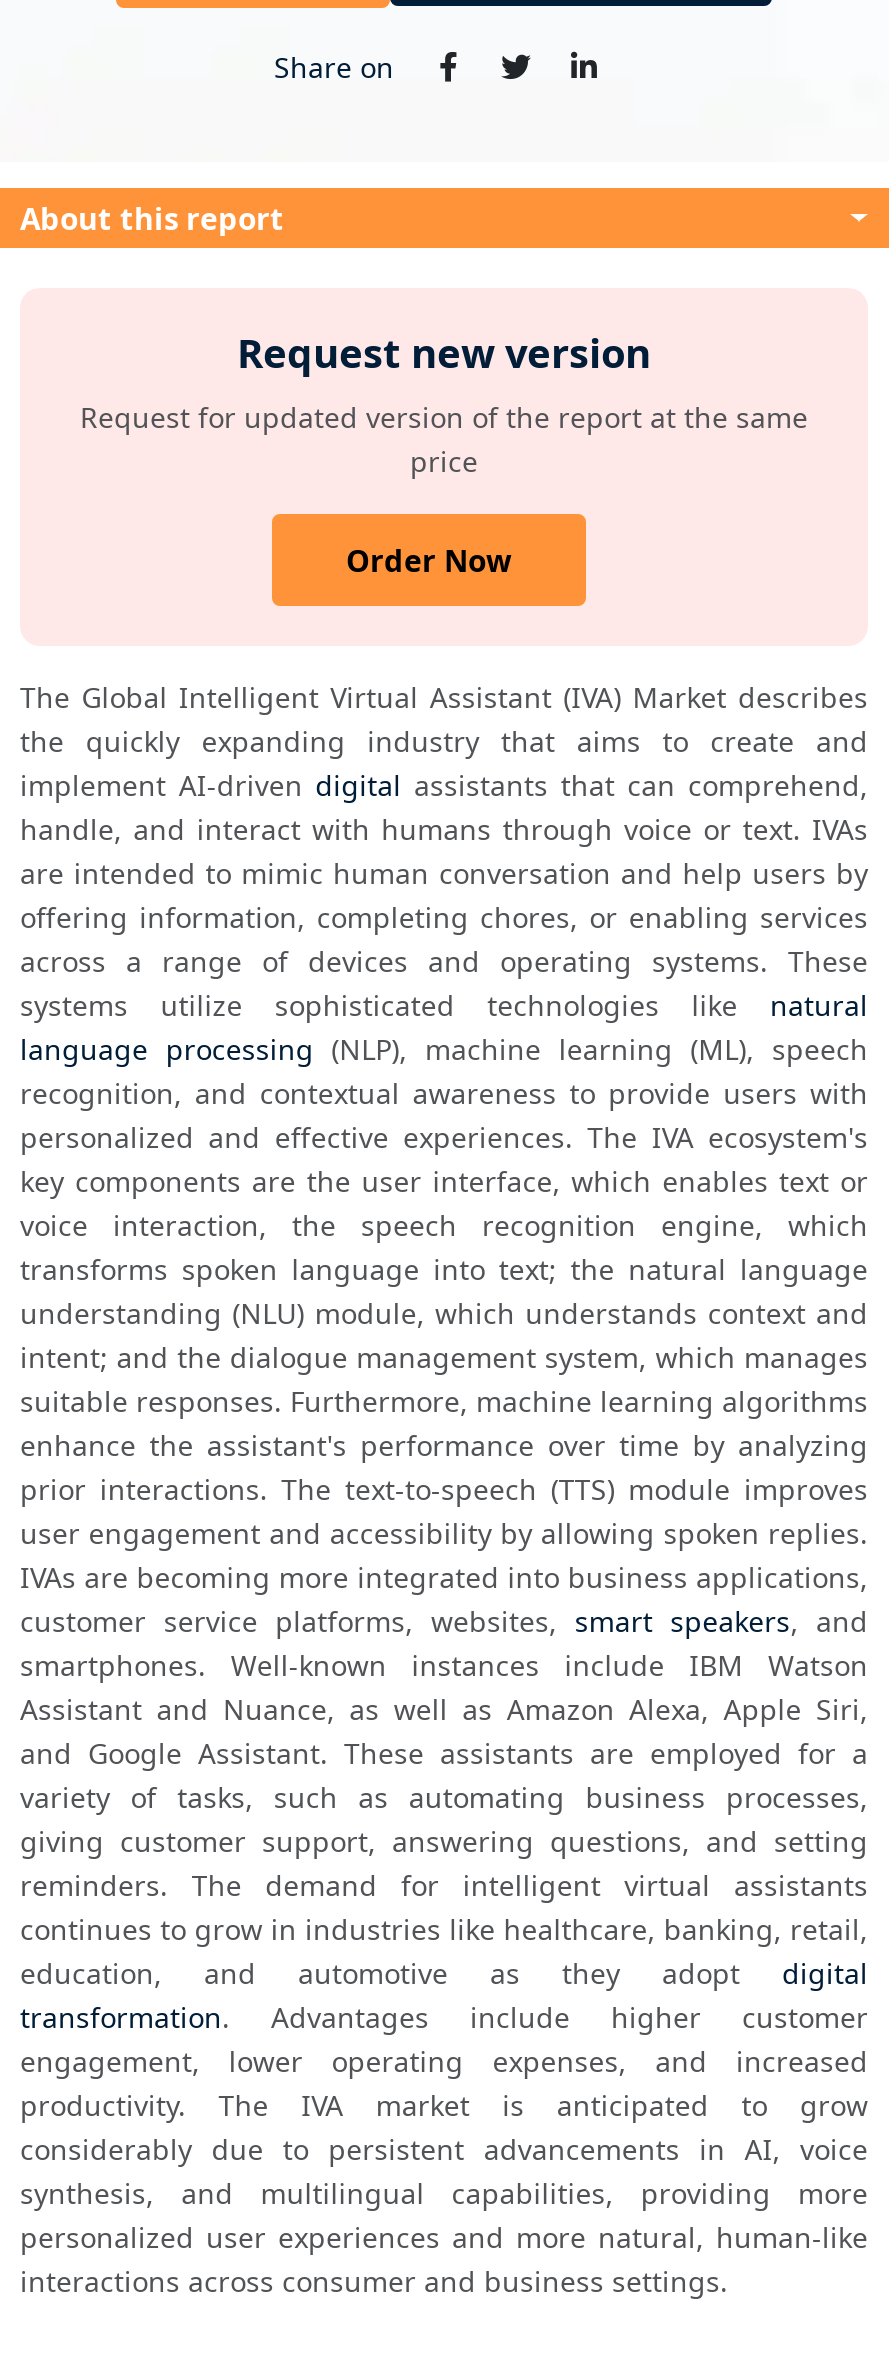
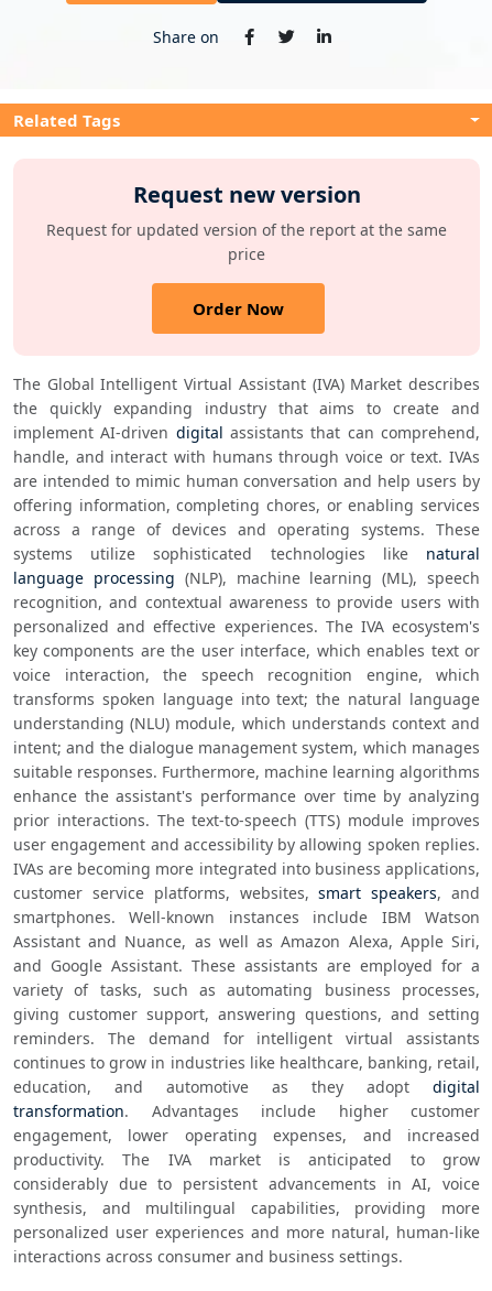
- About this report
+ Related Tags
